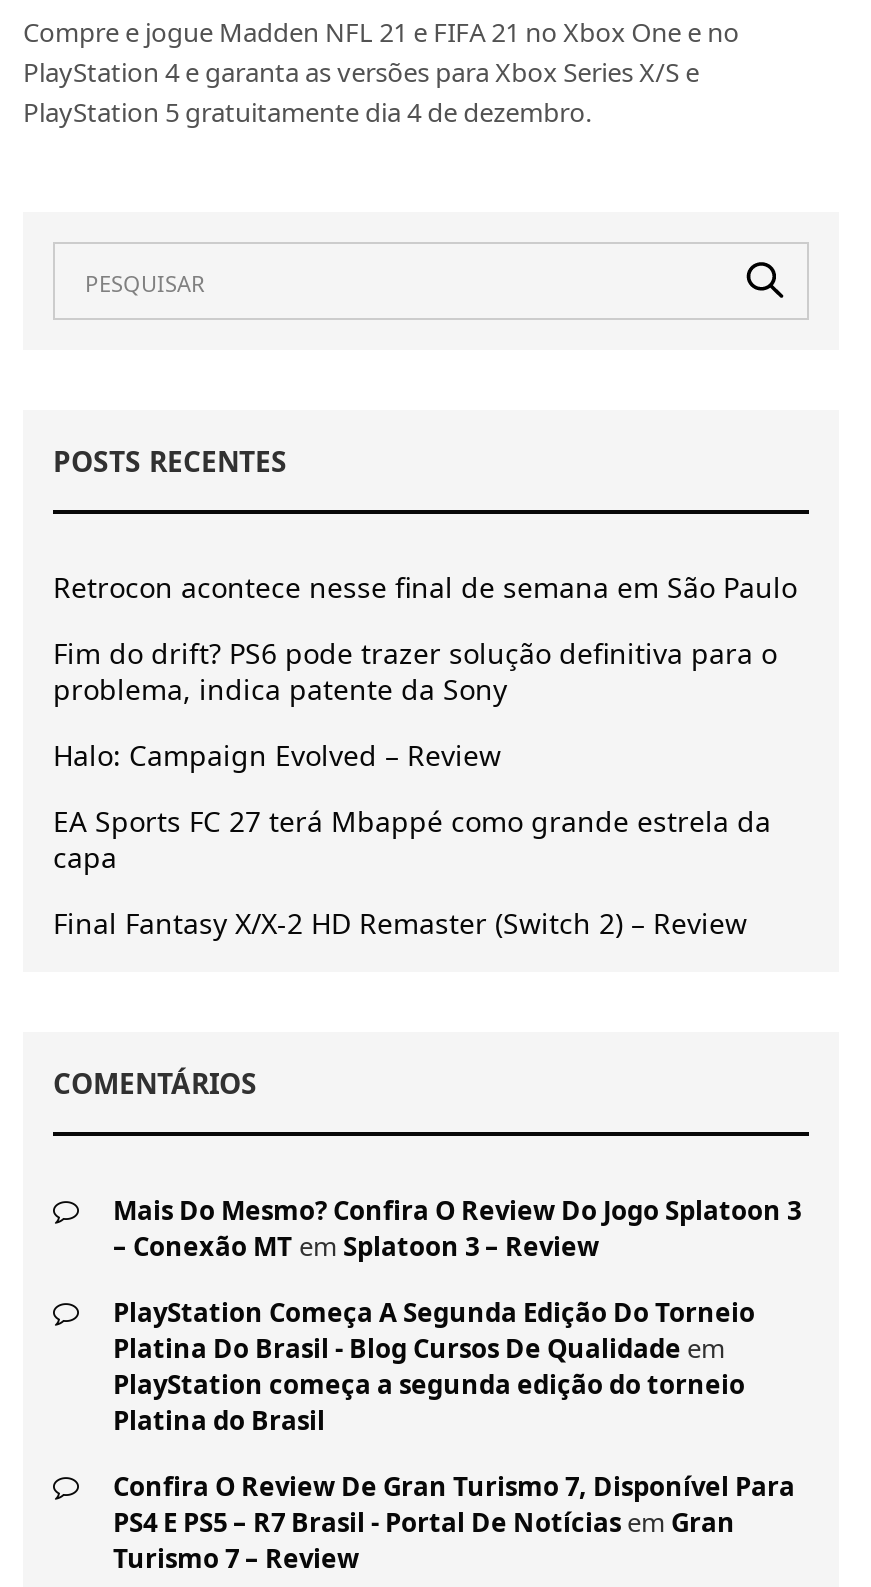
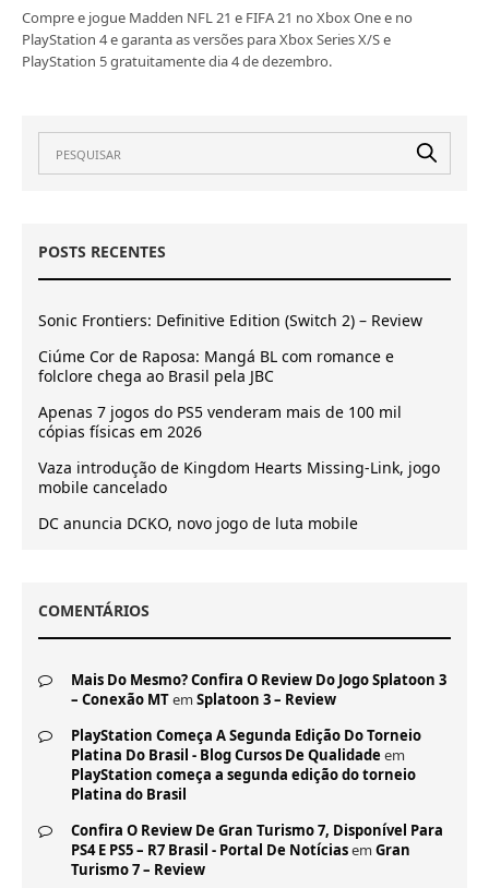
- Retrocon acontece nesse final de semana em São Paulo
+ Sonic Frontiers: Definitive Edition (Switch 2) – Review

- Fim do drift? PS6 pode trazer solução definitiva para o
- problema, indica patente da Sony
+ Ciúme Cor de Raposa: Mangá BL com romance e
+ folclore chega ao Brasil pela JBC

- Halo: Campaign Evolved – Review
+ Apenas 7 jogos do PS5 venderam mais de 100 mil
+ cópias físicas em 2026

- EA Sports FC 27 terá Mbappé como grande estrela da
- capa
+ Vaza introdução de Kingdom Hearts Missing-Link, jogo
+ mobile cancelado

- Final Fantasy X/X-2 HD Remaster (Switch 2) – Review
+ DC anuncia DCKO, novo jogo de luta mobile
